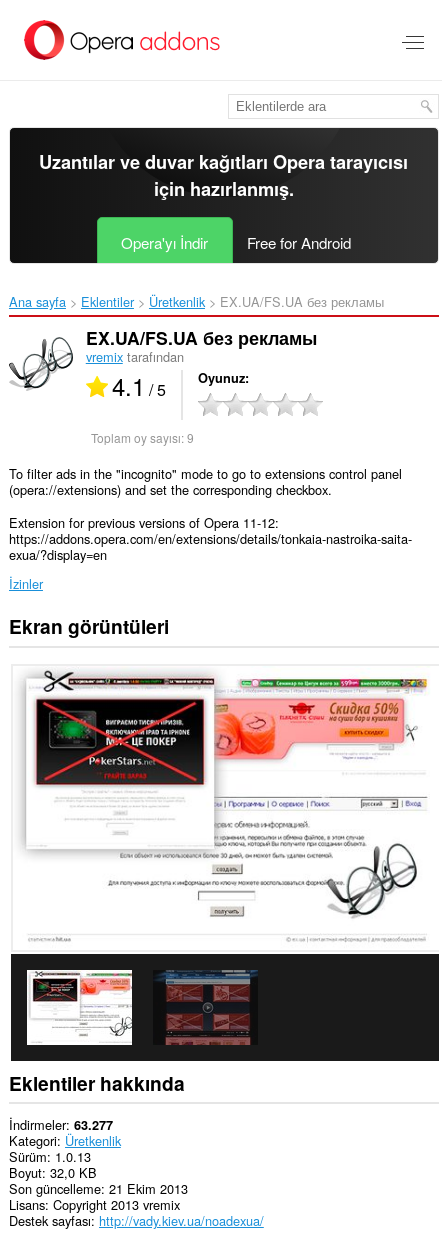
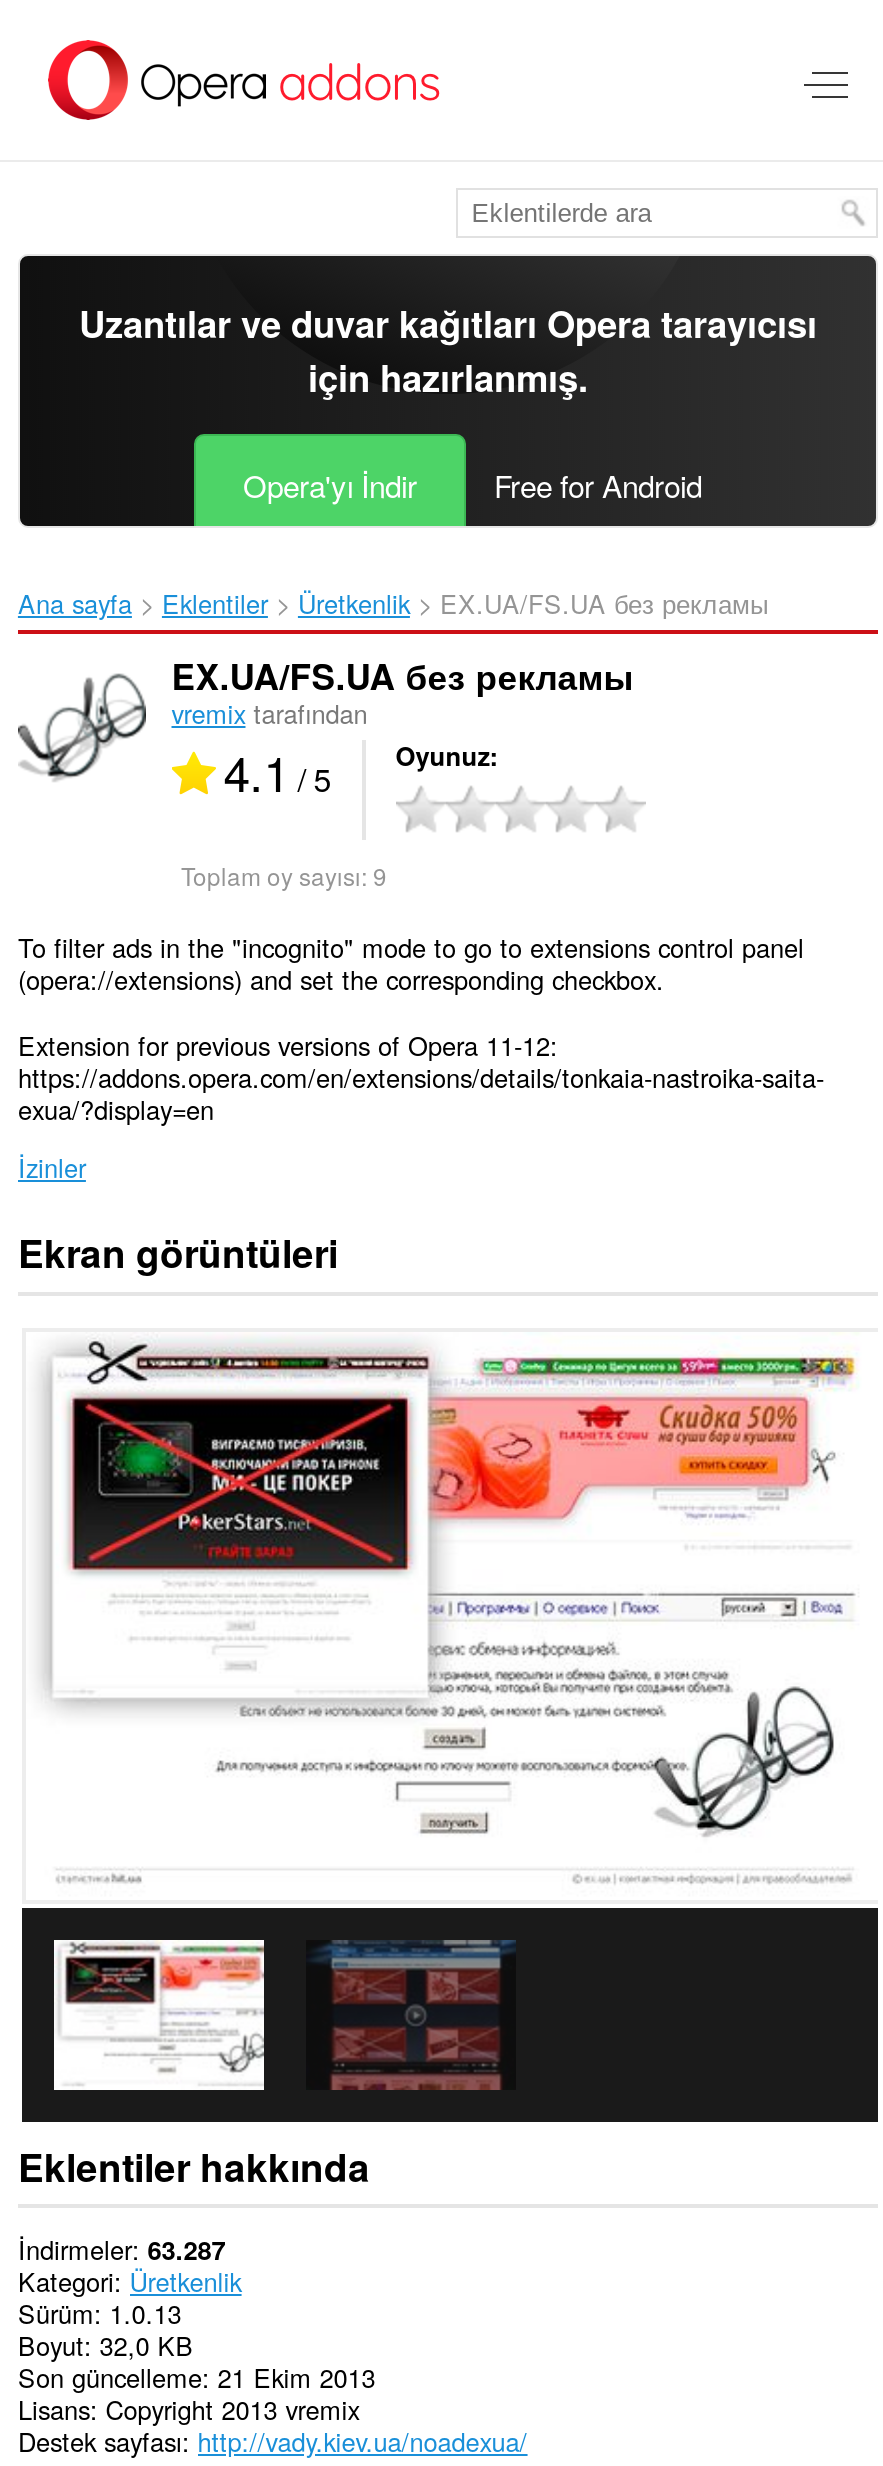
- İndirmeler 63.277
+ İndirmeler 63.287
